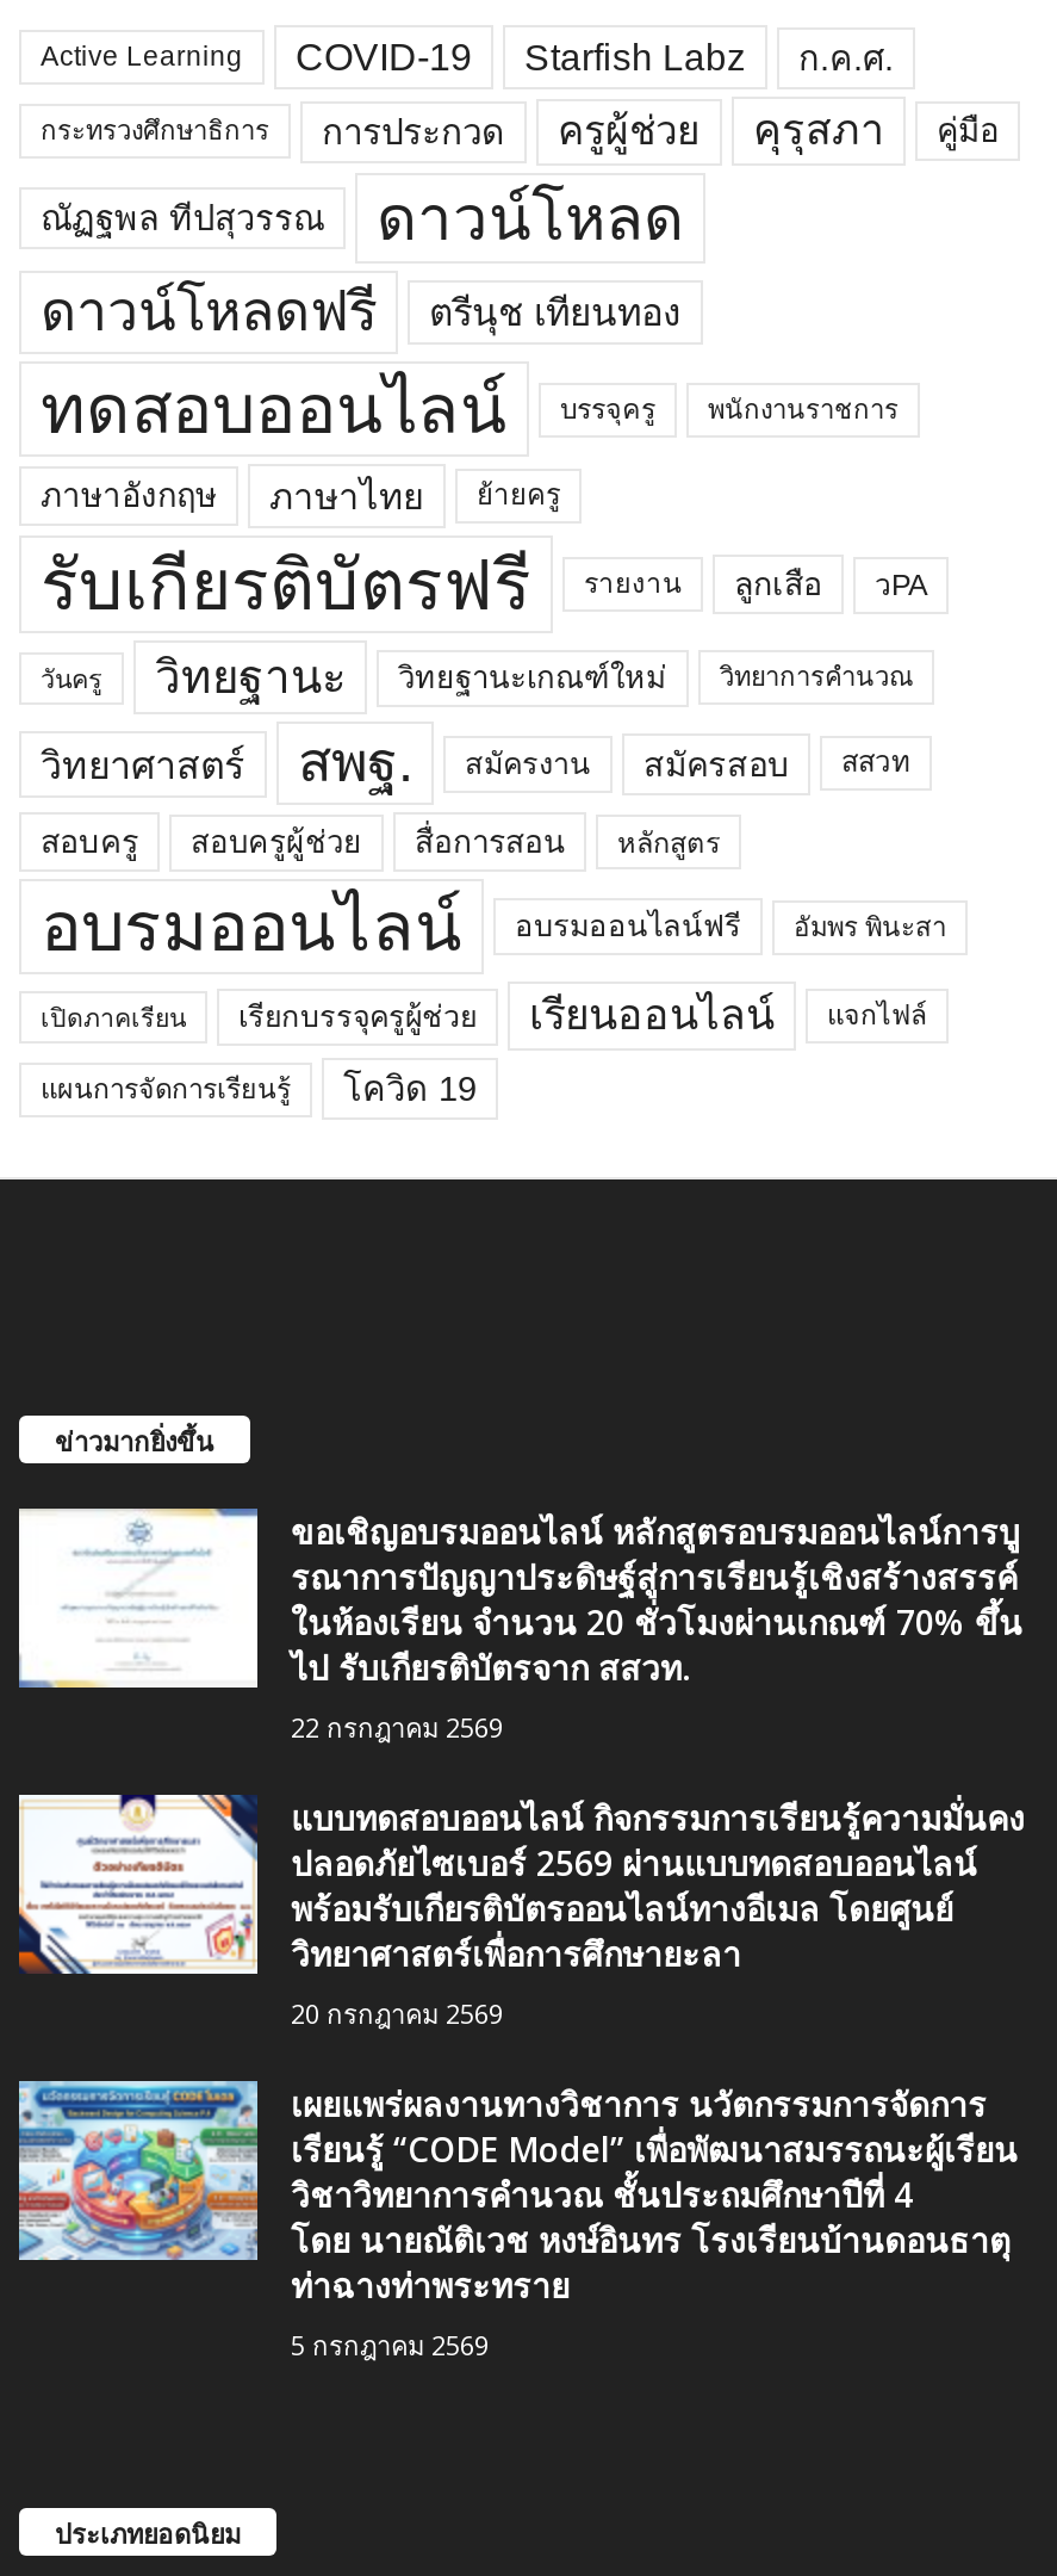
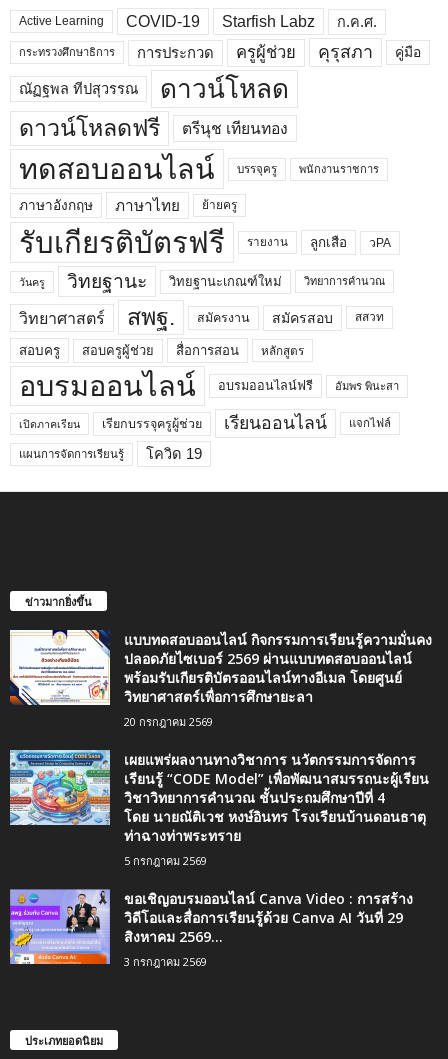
- [image]
- ขอเชิญอบรมออนไลน์ หลักสูตรอบรมออนไลน์การบู
- รณาการปัญญาประดิษฐ์สู่การเรียนรู้เชิงสร้างสรรค์
- ในห้องเรียน จำนวน 20 ชั่วโมงผ่านเกณฑ์ 70% ขึ้น
- ไป รับเกียรติบัตรจาก สสวท.
- 22 กรกฎาคม 2569

moved up: [image] | แบบทดสอบออนไลน์ กิจกรรมการเรียนรู้ความมั่นคง | ปลอดภัยไซเบอร์ 2569 ผ่านแบบทดสอบออนไลน์ | ... | ท่าฉางท่าพระทราย | 5 กรกฎาคม 2569

+ [image]
+ ขอเชิญอบรมออนไลน์ Canva Video : การสร้าง
+ วิดีโอและสื่อการเรียนรู้ด้วย Canva AI วันที่ 29
+ สิงหาคม 2569...
+ 3 กรกฎาคม 2569
